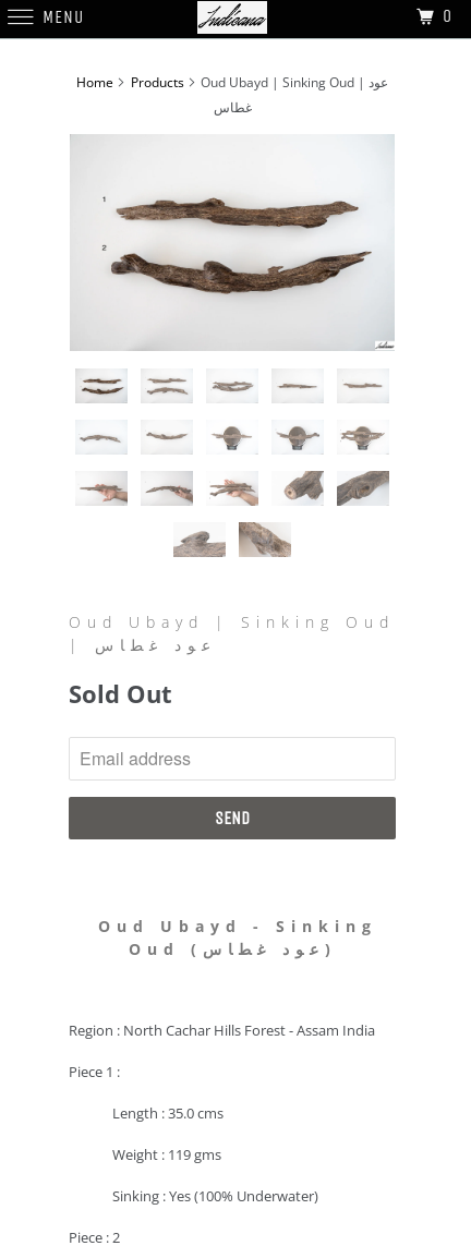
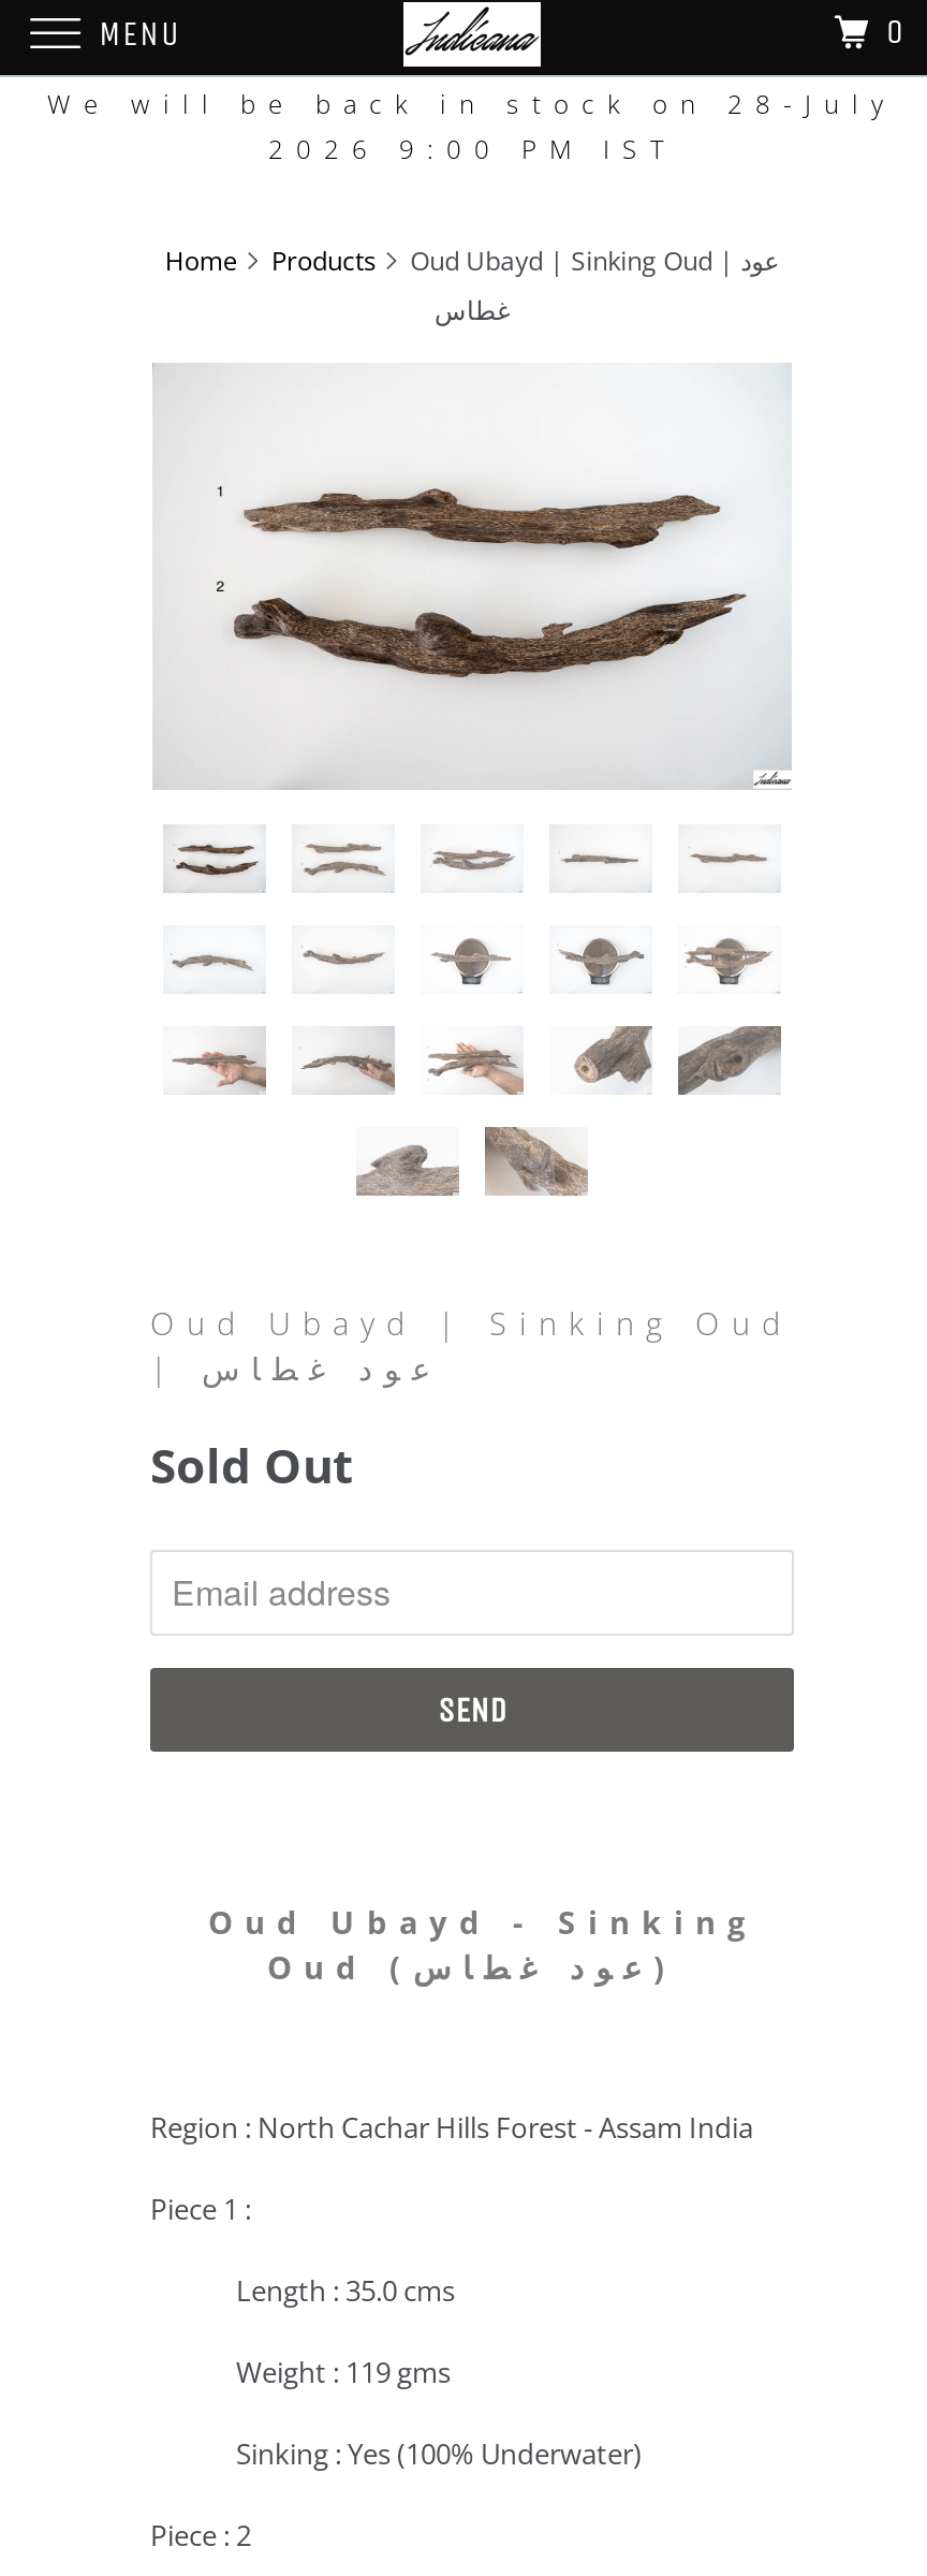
+ We will be back in stock on 28-July
+ 2026 9:00 PM IST
